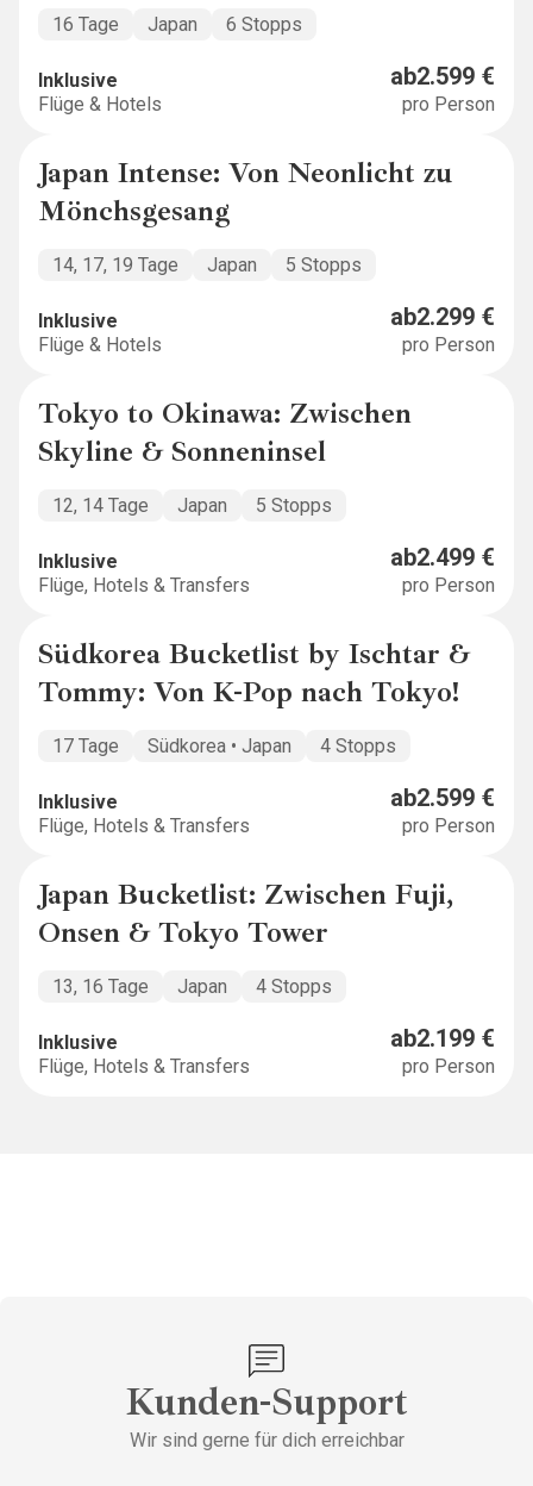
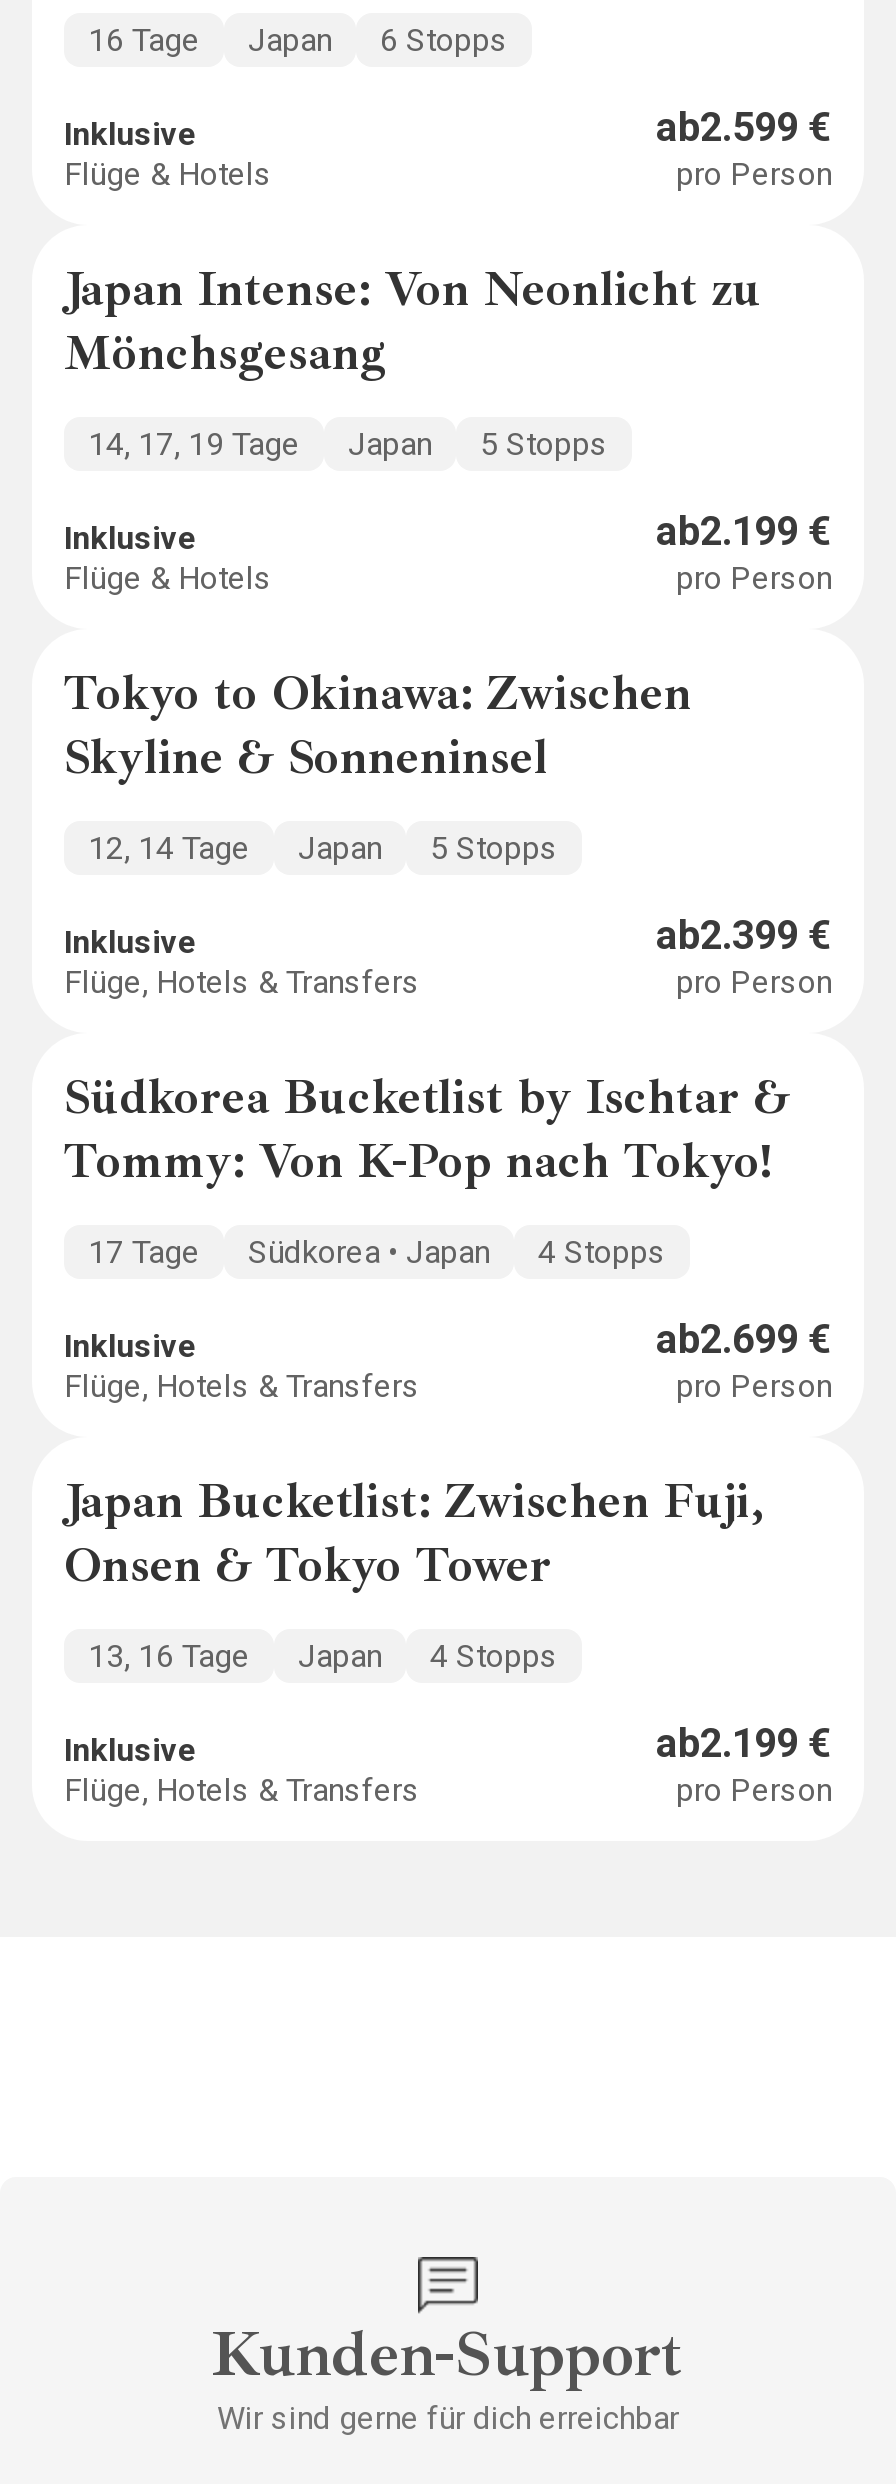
- ab2.299 €
+ ab2.199 €

- ab2.499 €
+ ab2.399 €

- ab2.599 €
+ ab2.699 €
